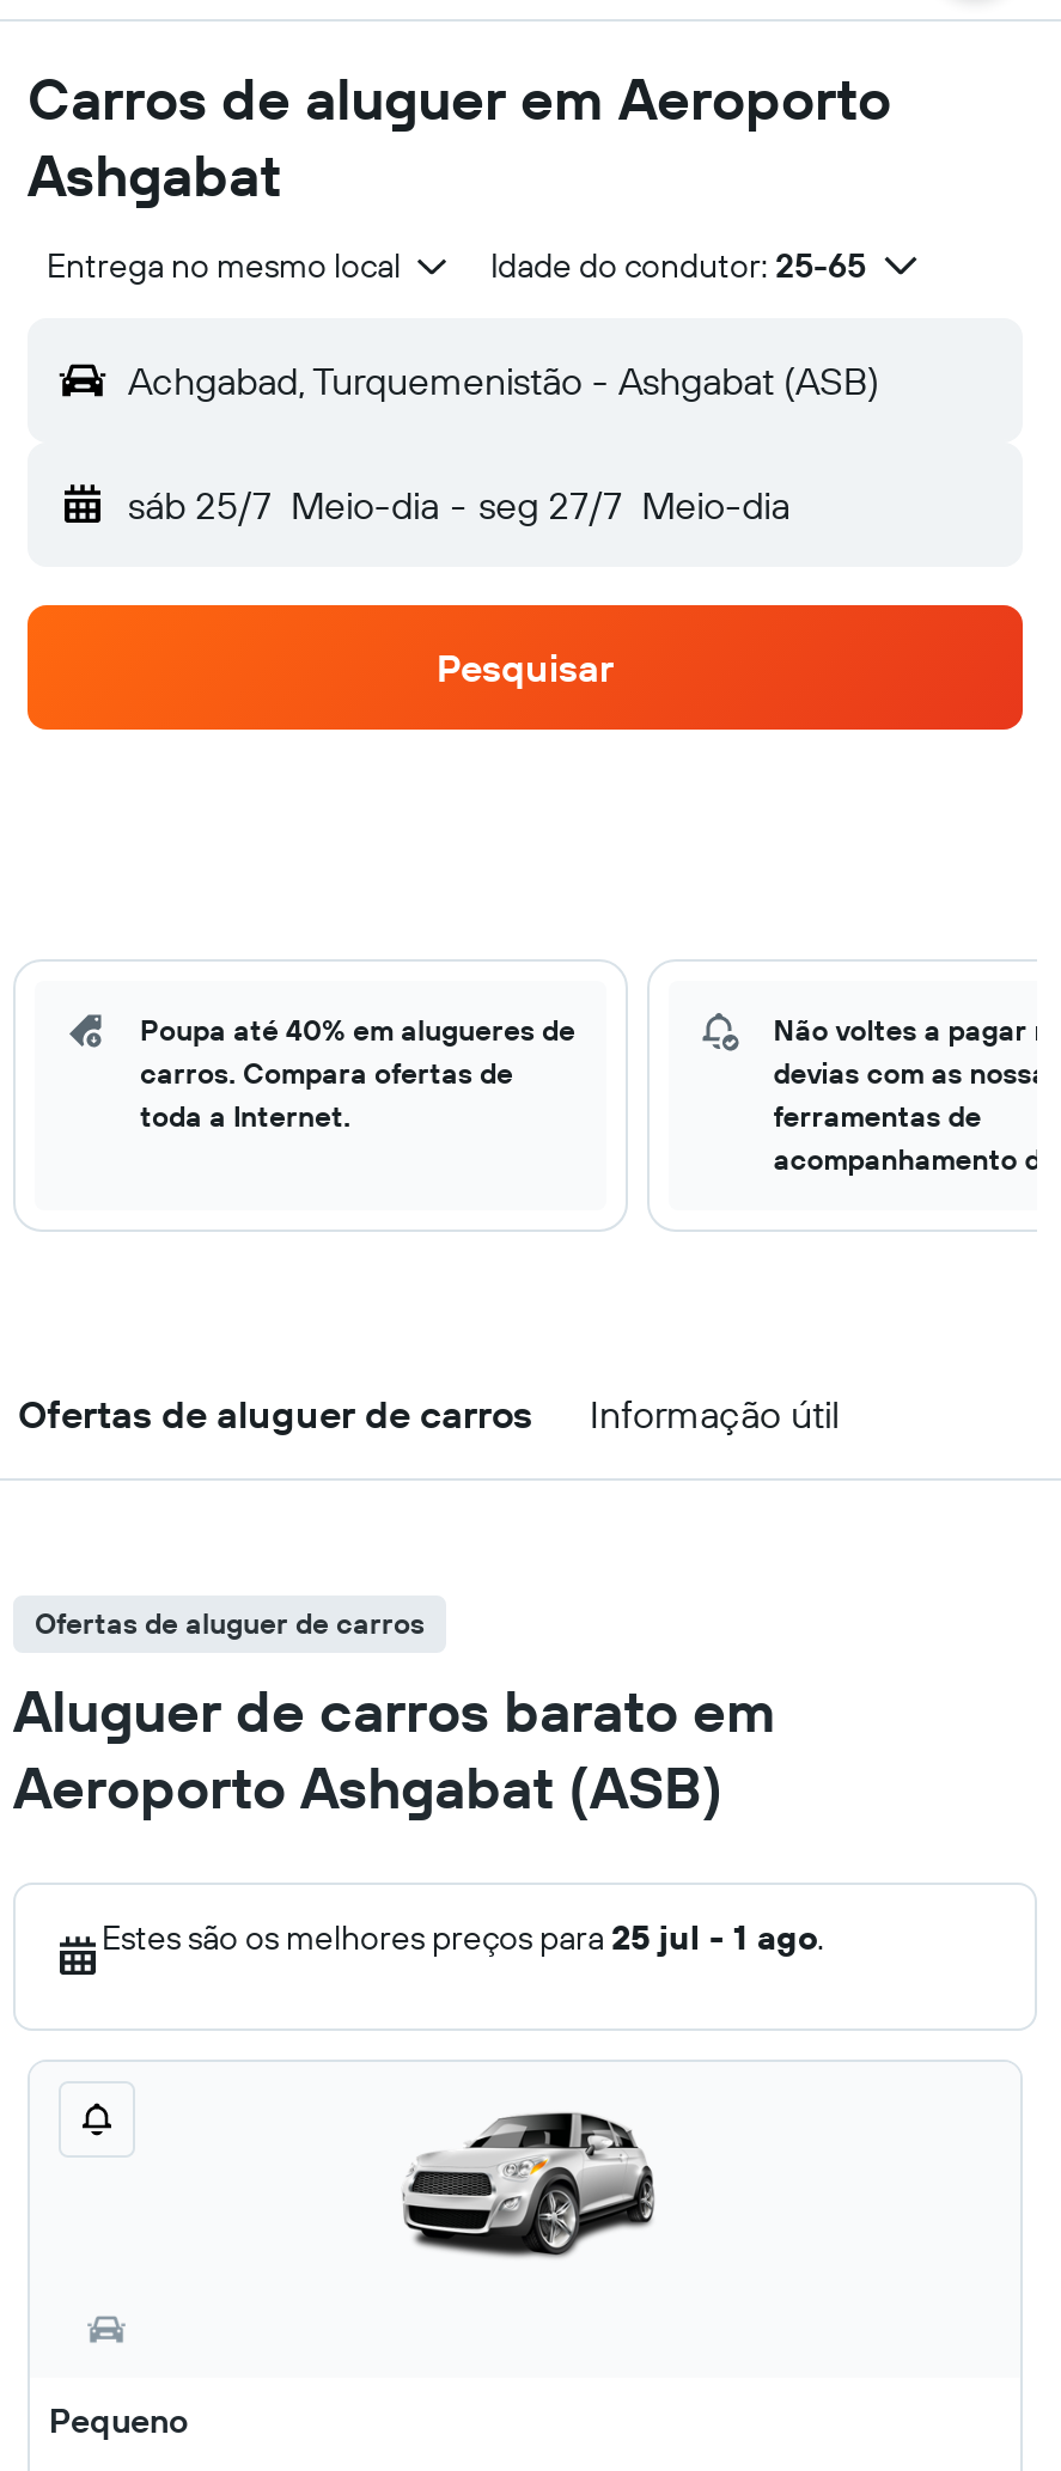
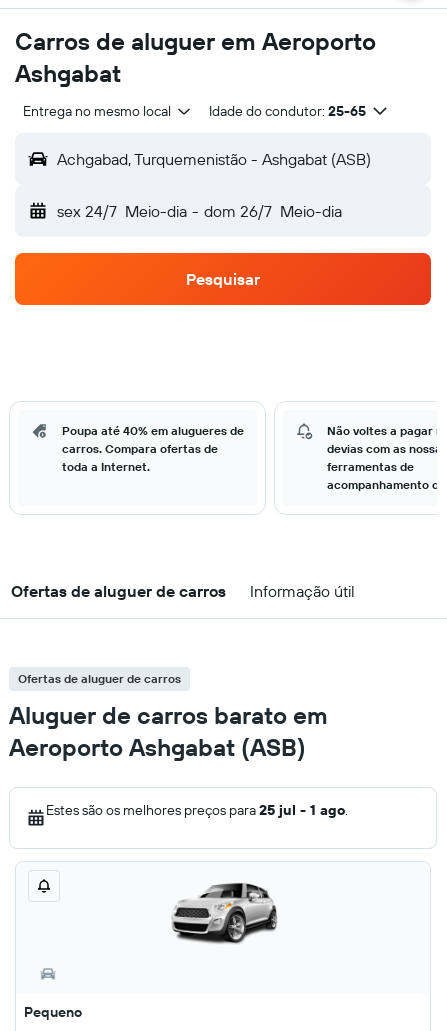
- sáb 25/7 Meio-dia - seg 27/7 Meio-dia
+ sex 24/7 Meio-dia - dom 26/7 Meio-dia
